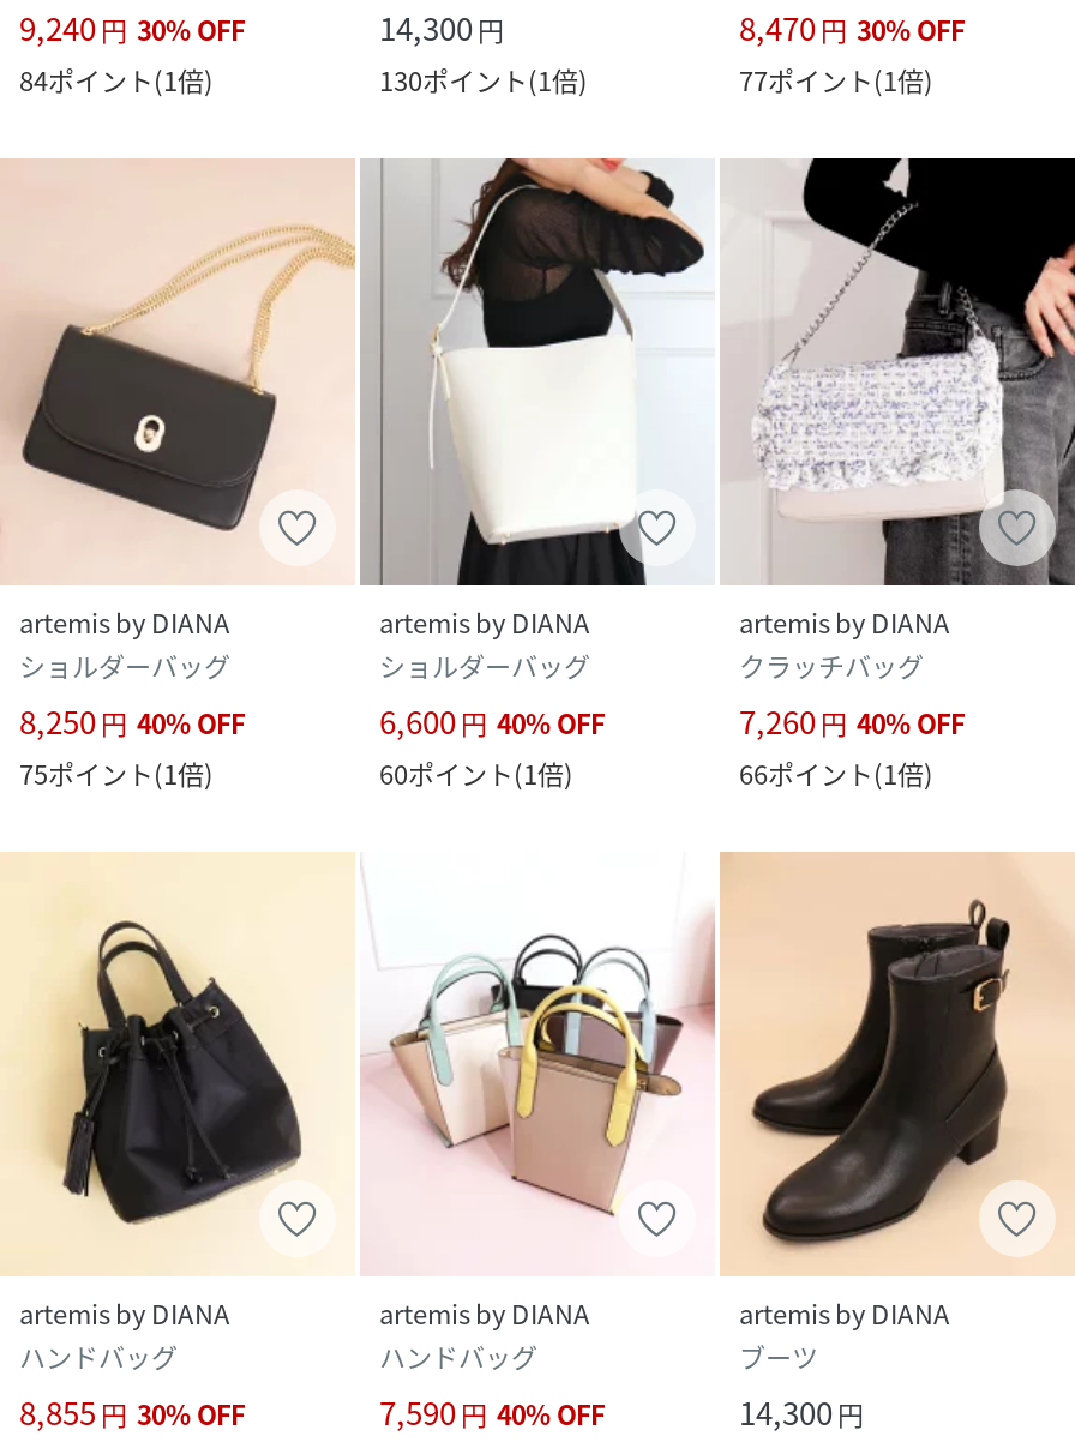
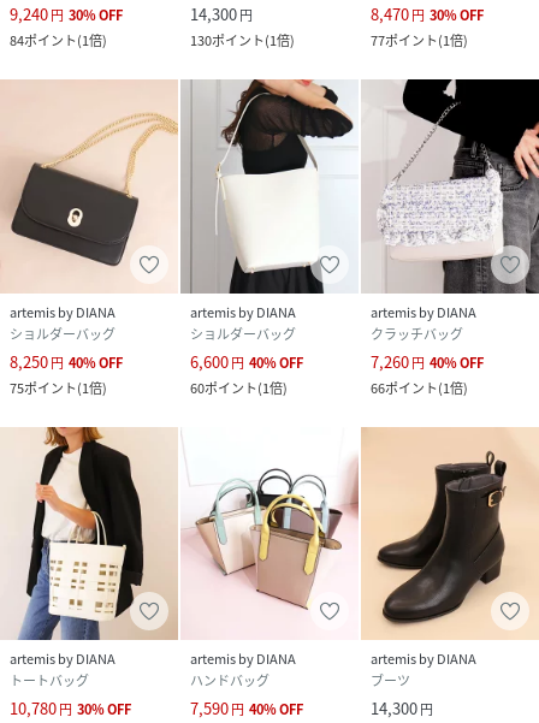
- [image]
- ハンドバッグ
+ [image]
+ トートバッグ

- 8,855 円 30% OFF
+ 10,780 円 30% OFF
